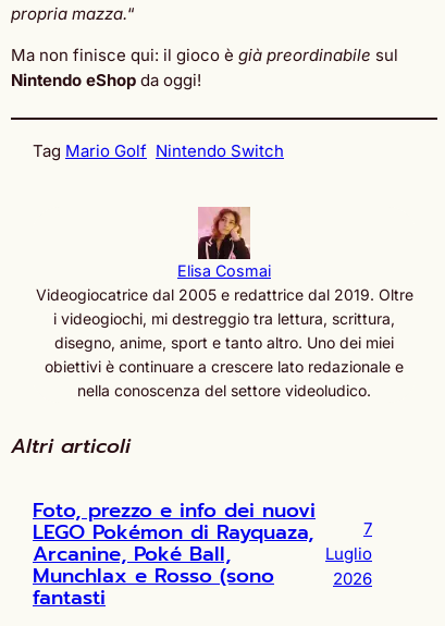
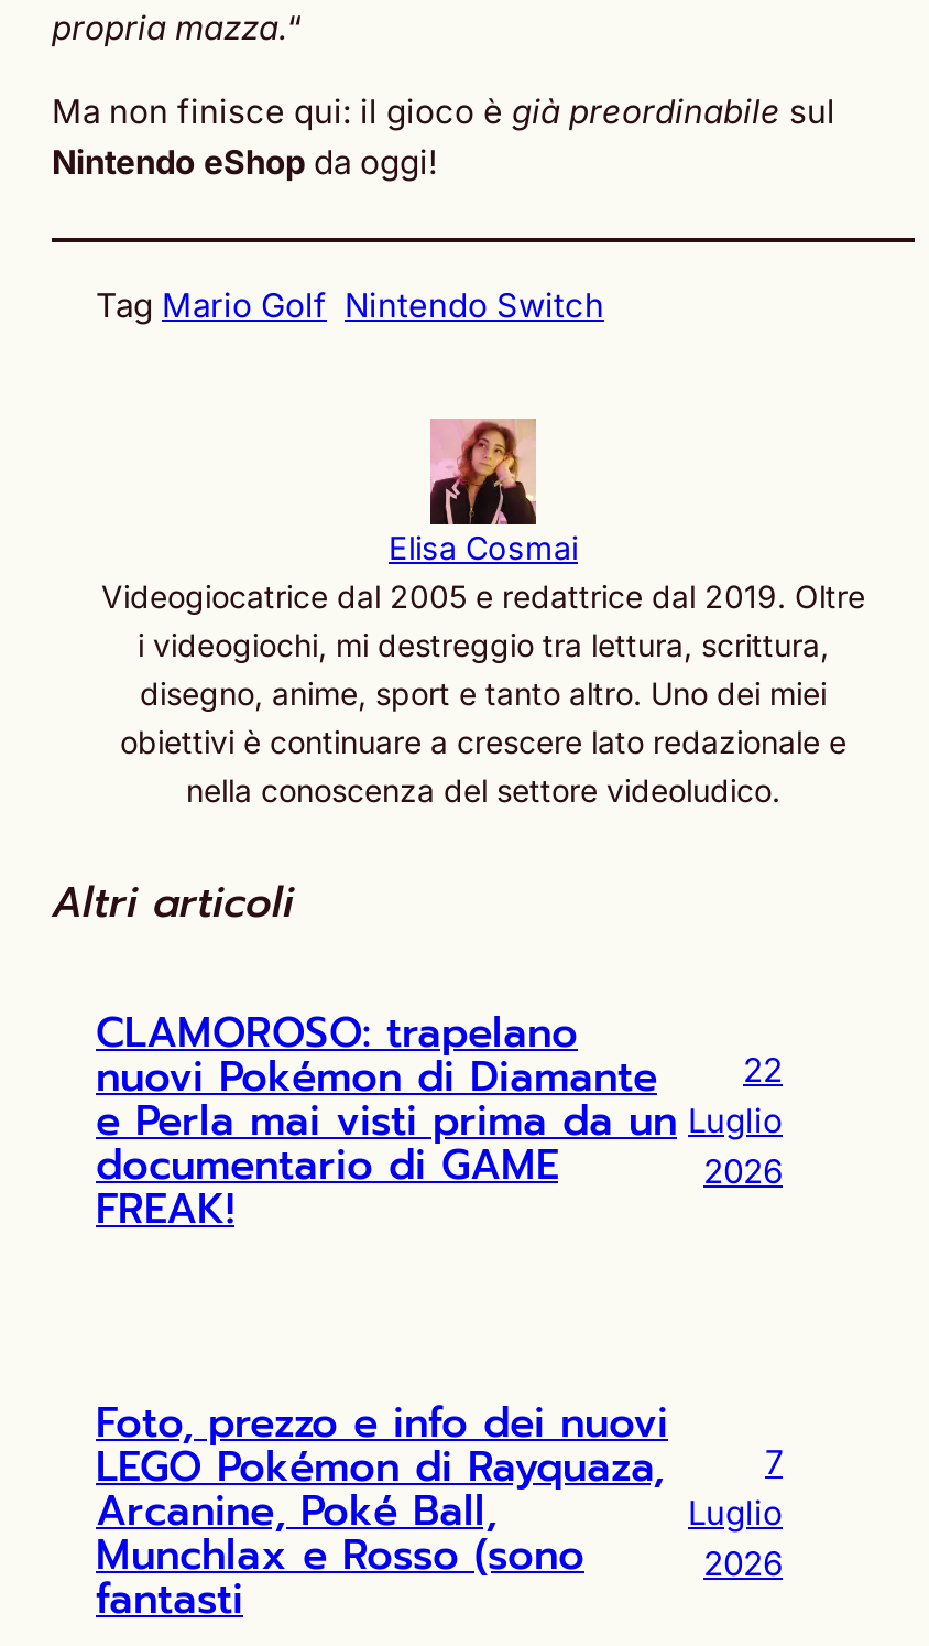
+ CLAMOROSO: trapelano
+ nuovi Pokémon di Diamante
+ e Perla mai visti prima da un
+ documentario di GAME
+ FREAK!

+ 22
+ Luglio
+ 2026
